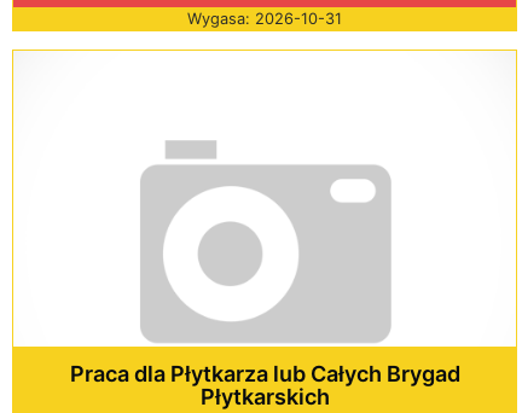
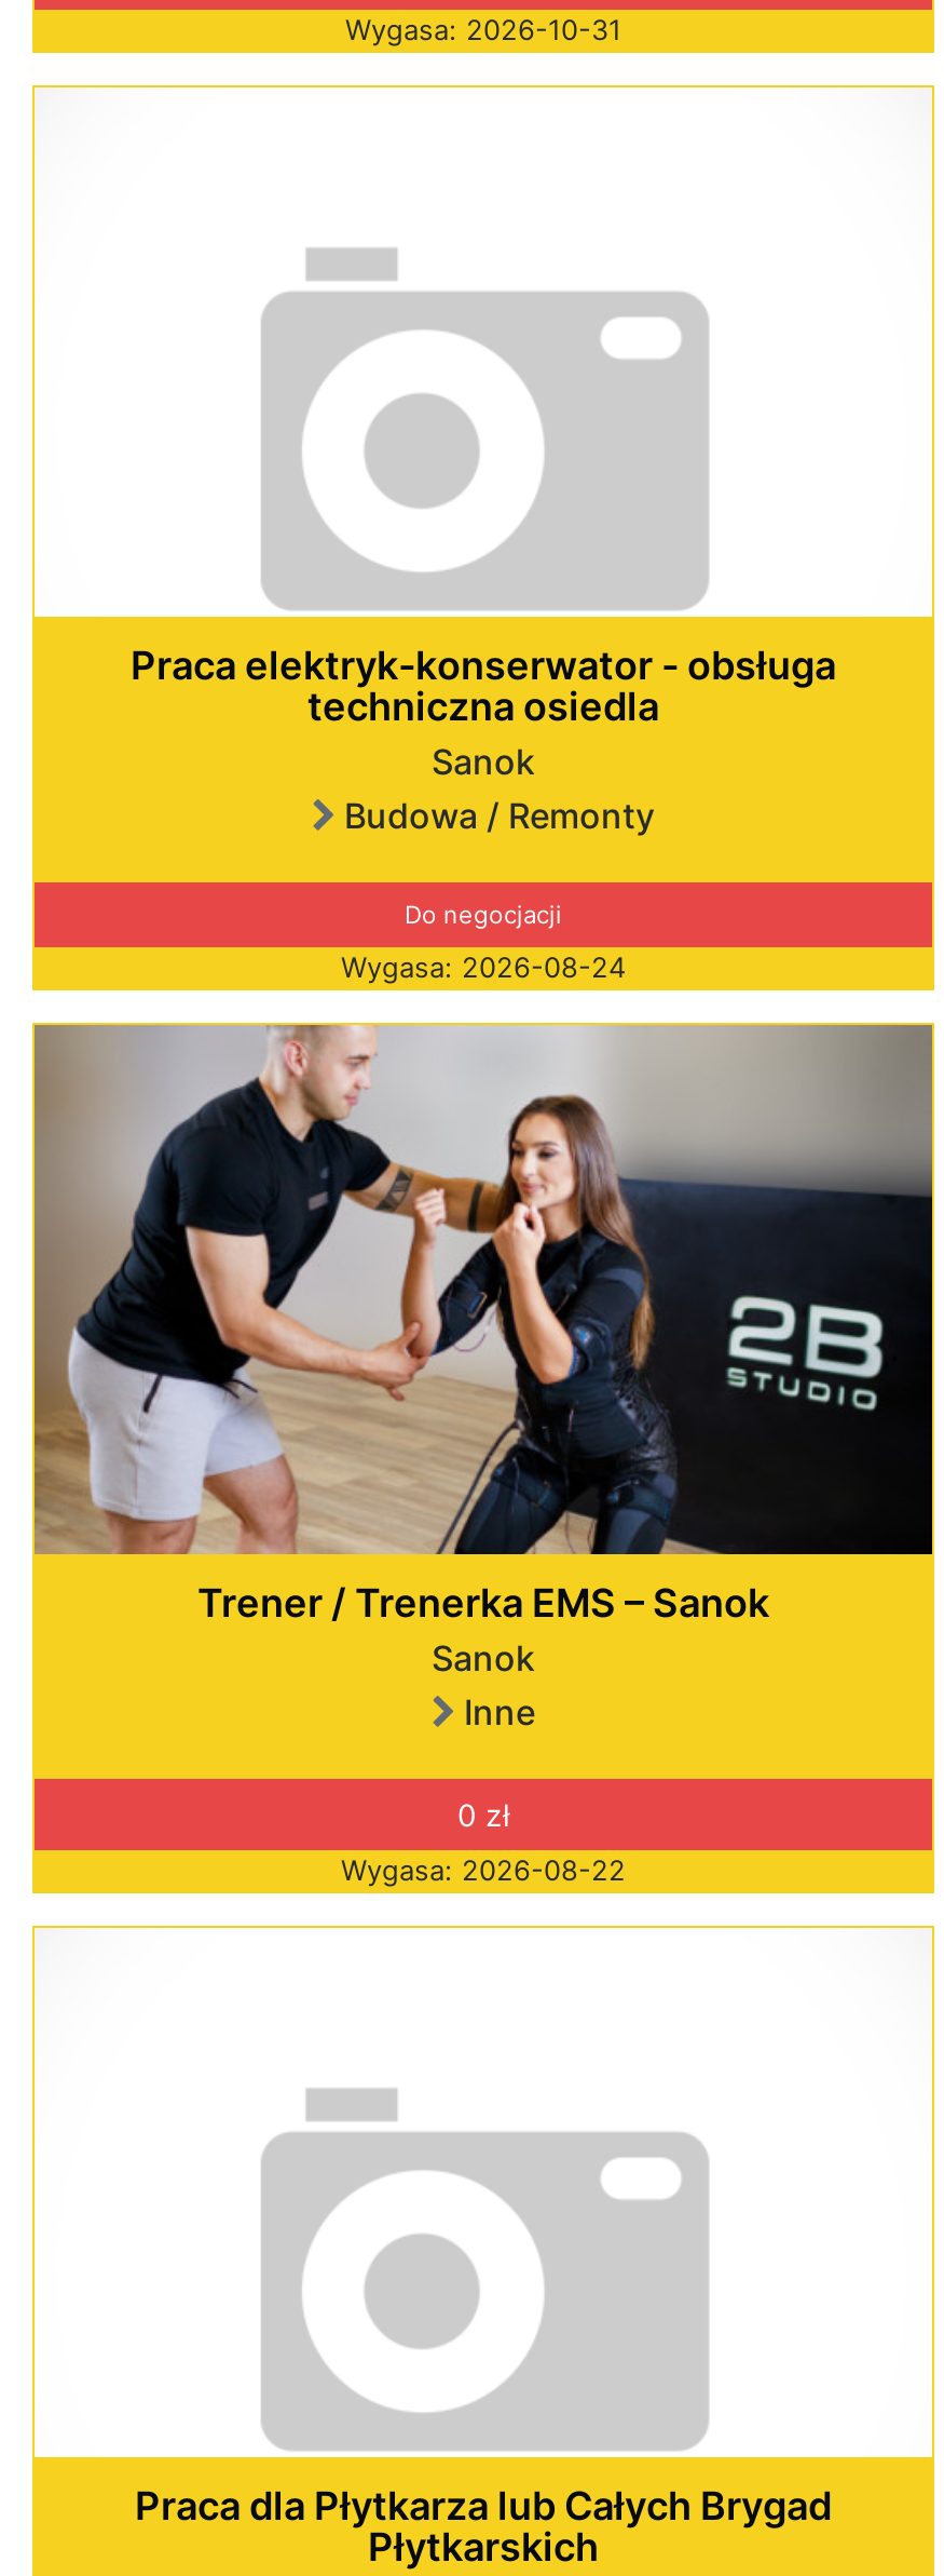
+ [image]
+ Trener / Trenerka EMS – Sanok
+ Sanok
+ Inne
+ 0 zł
+ Wygasa: 2026-08-22

+ Praca elektryk-konserwator - obsługa
+ techniczna osiedla
+ Sanok
+ Budowa / Remonty
+ Do negocjacji
+ Wygasa: 2026-08-24
